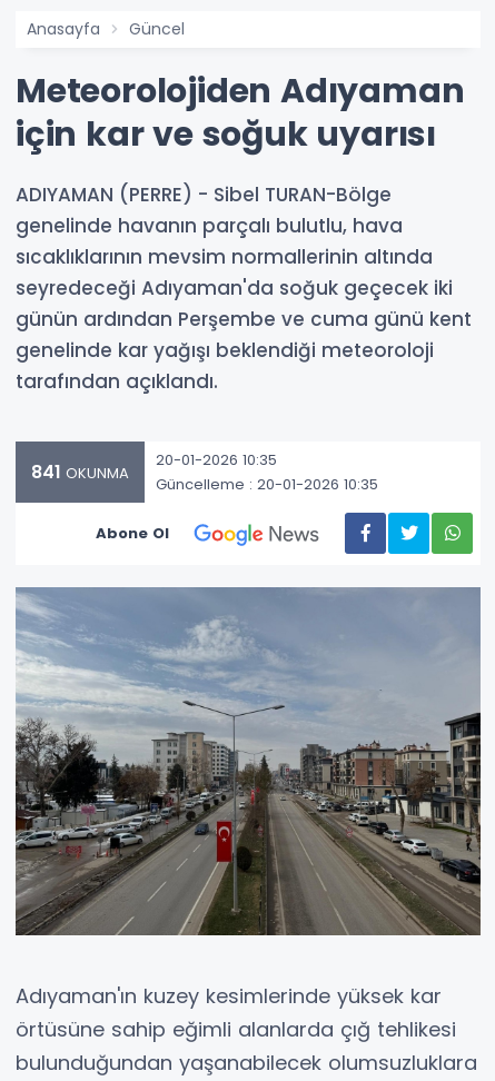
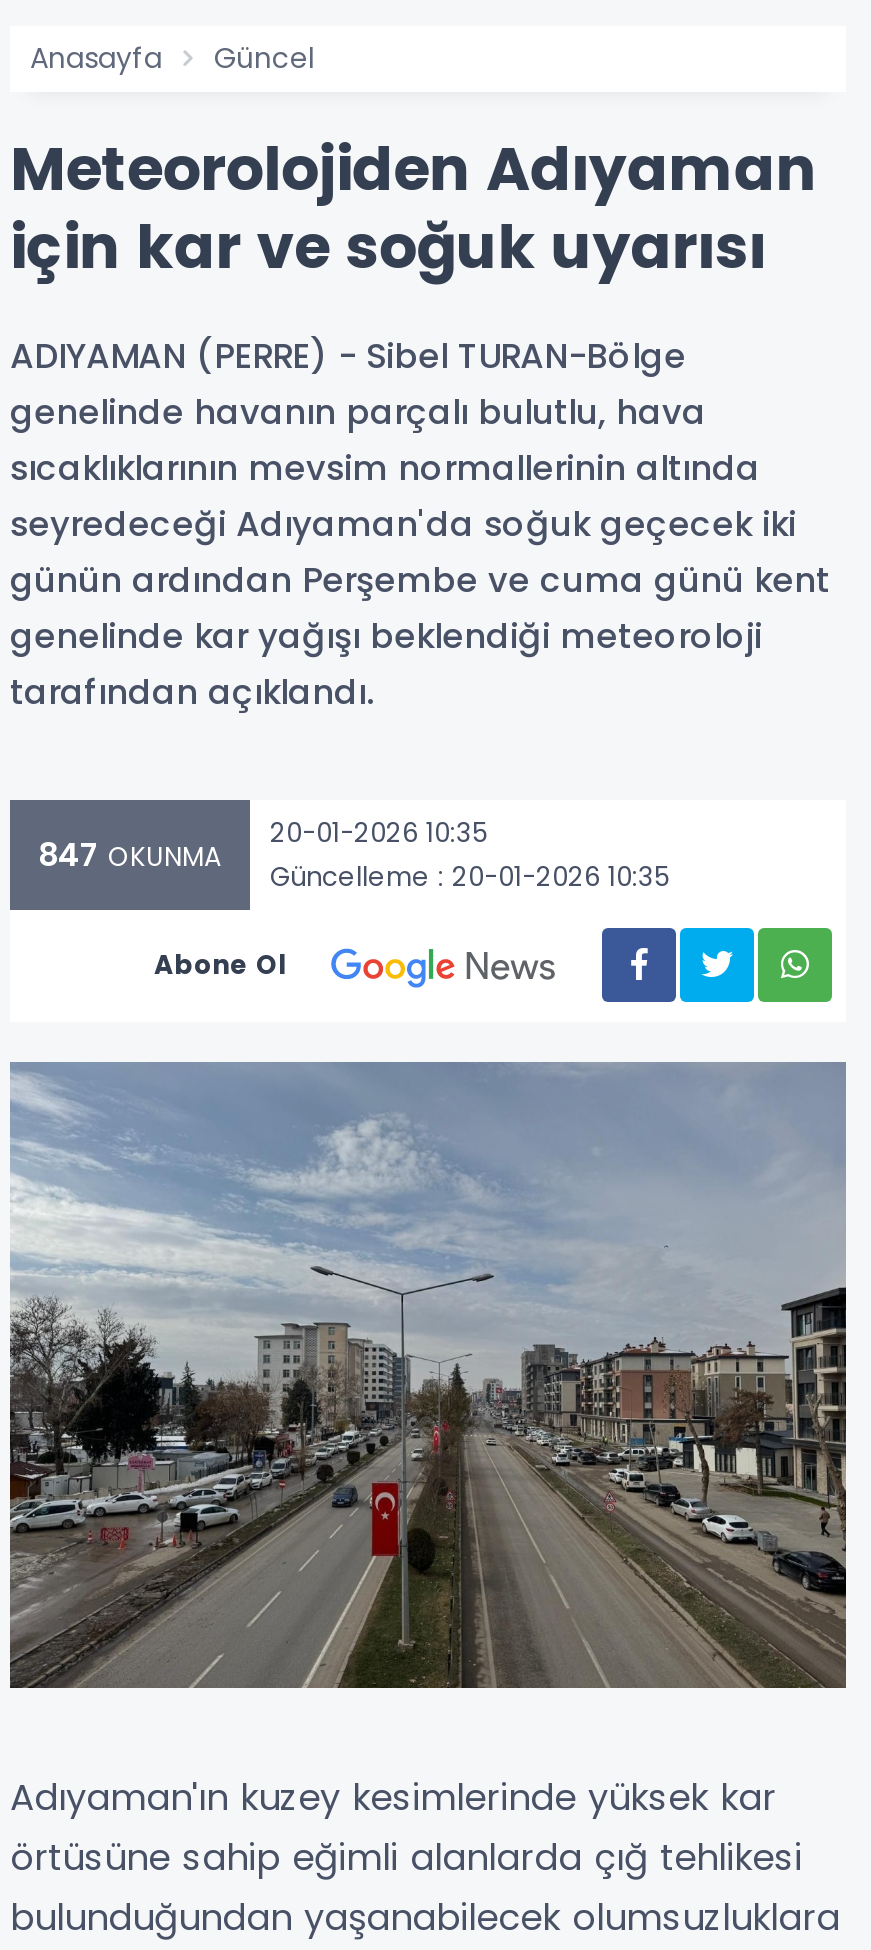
- 841 OKUNMA 20-01-2026 10:35 Güncelleme : 20-01-2026 10:35
+ 847 OKUNMA 20-01-2026 10:35 Güncelleme : 20-01-2026 10:35
